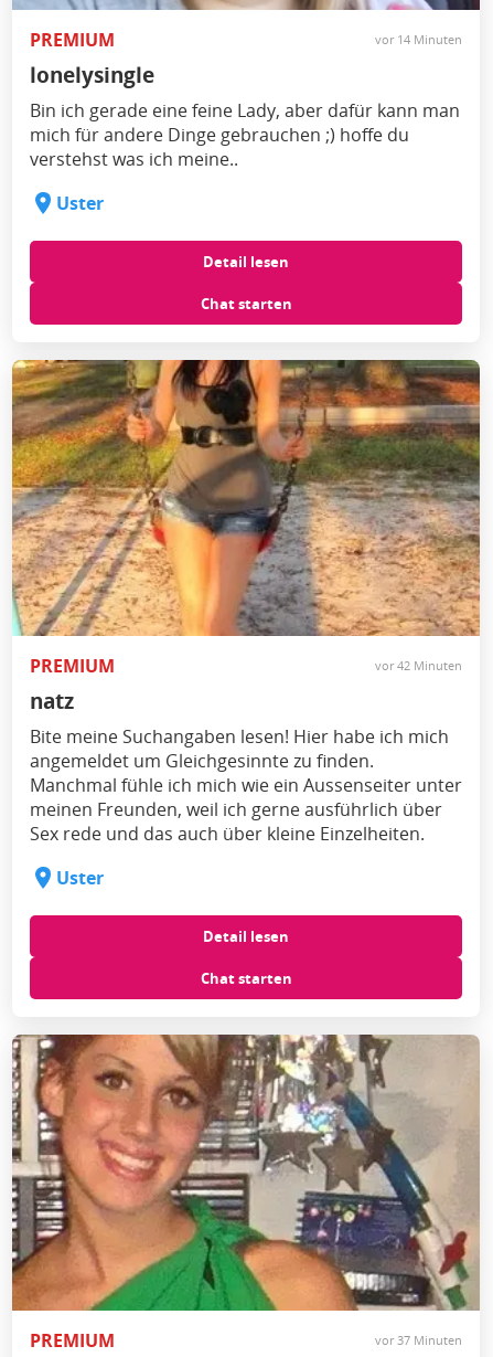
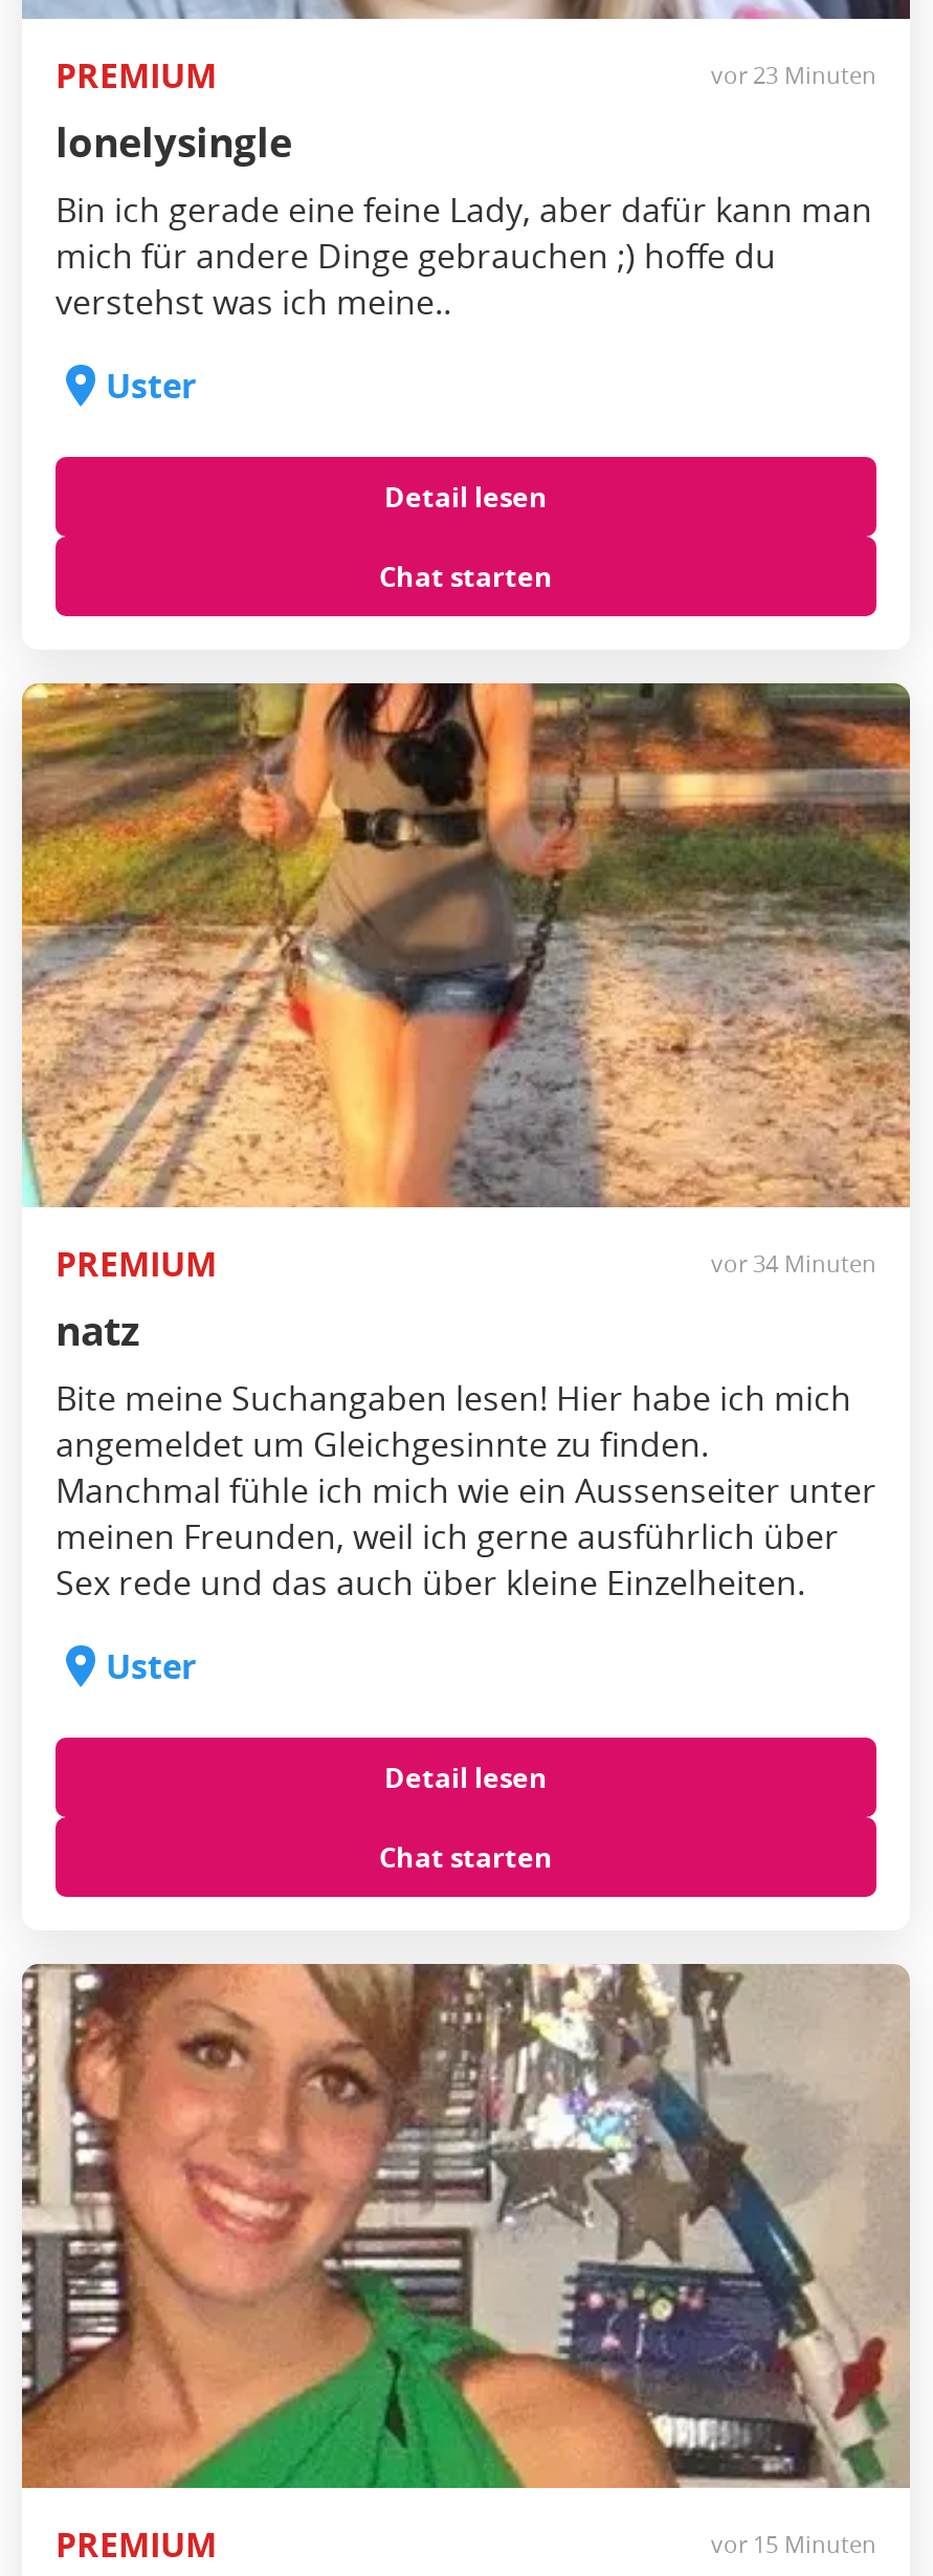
- vor 14 Minuten
+ vor 23 Minuten

- vor 42 Minuten
+ vor 34 Minuten

- vor 37 Minuten
+ vor 15 Minuten
